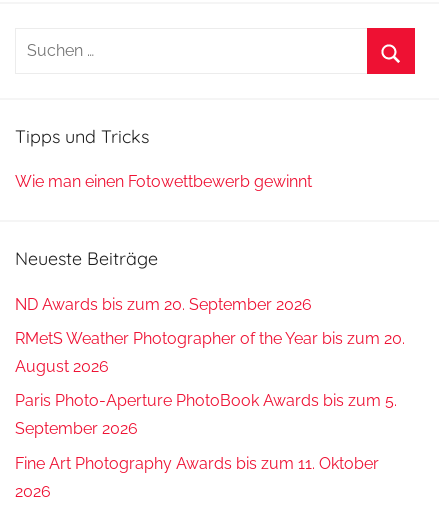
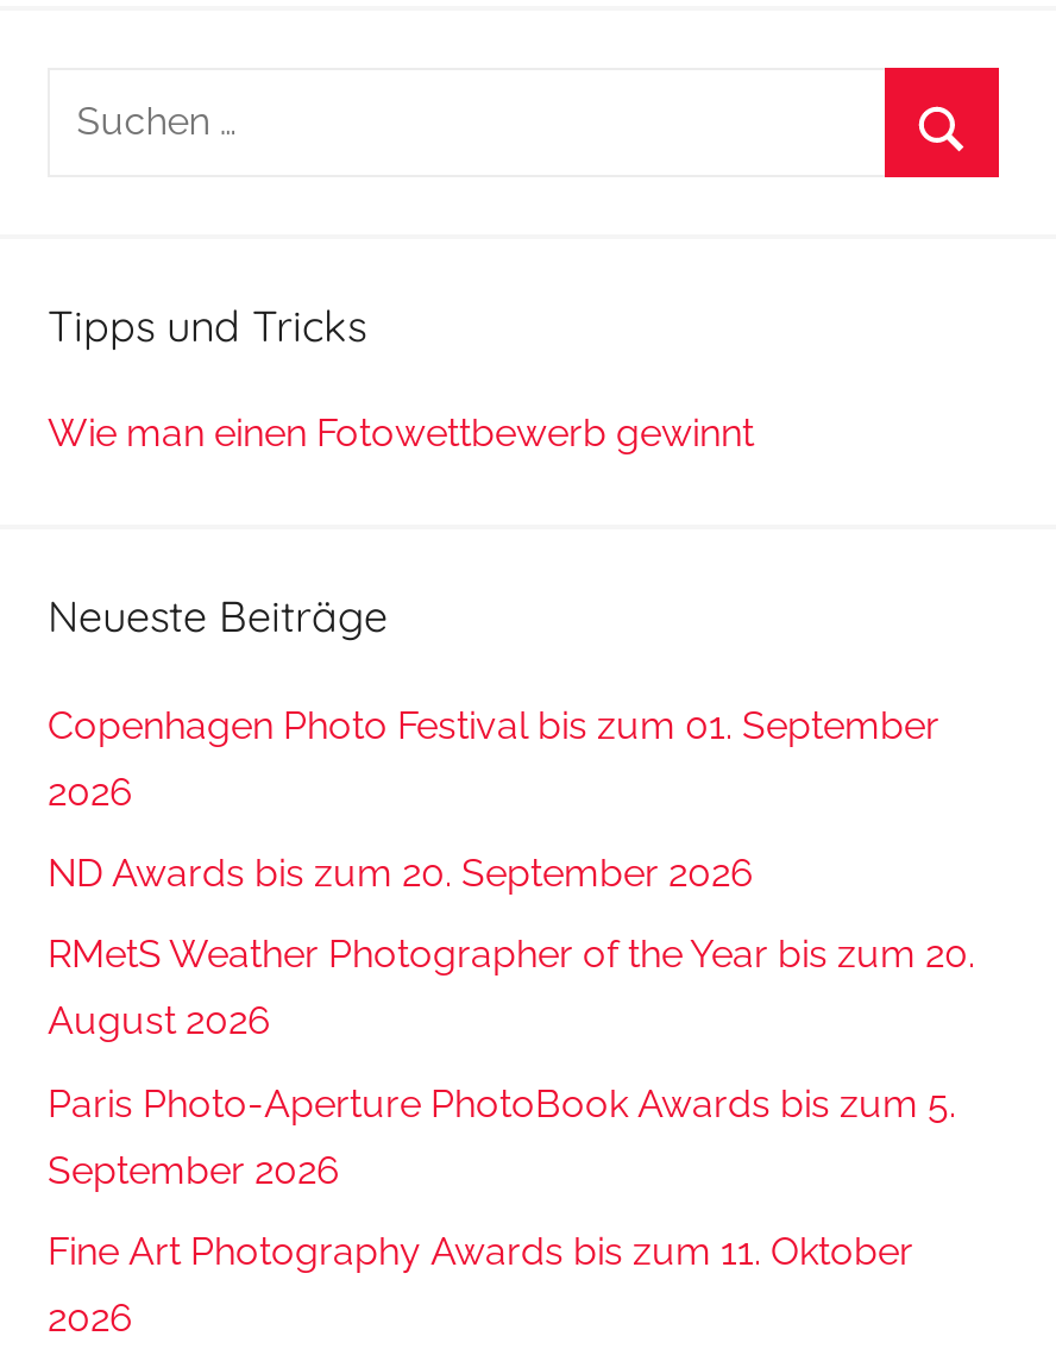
+ Copenhagen Photo Festival bis zum 01. September
+ 2026
